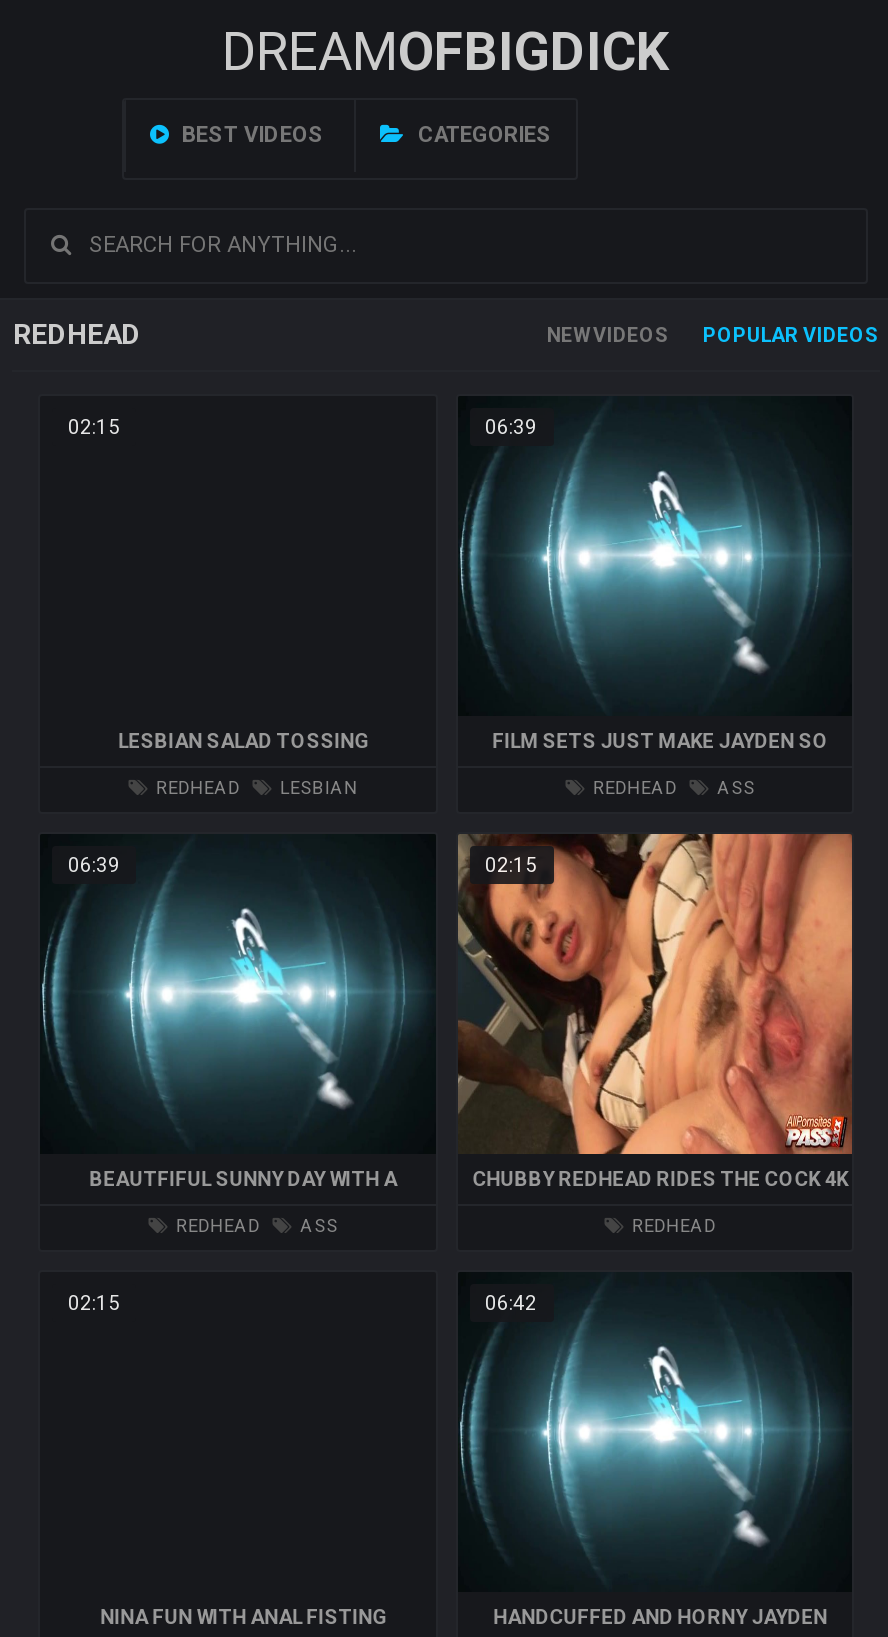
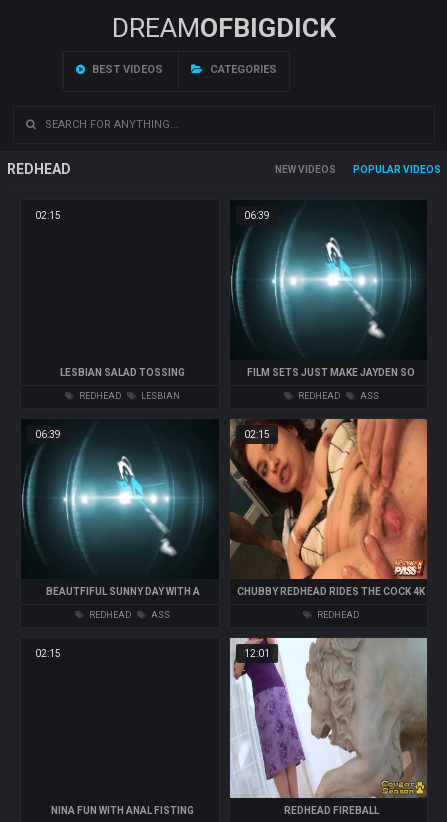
- [image]
- 06:42
+ [image]
+ 12:01

- HANDCUFFED AND HORNY JAYDEN
+ REDHEAD FIREBALL
